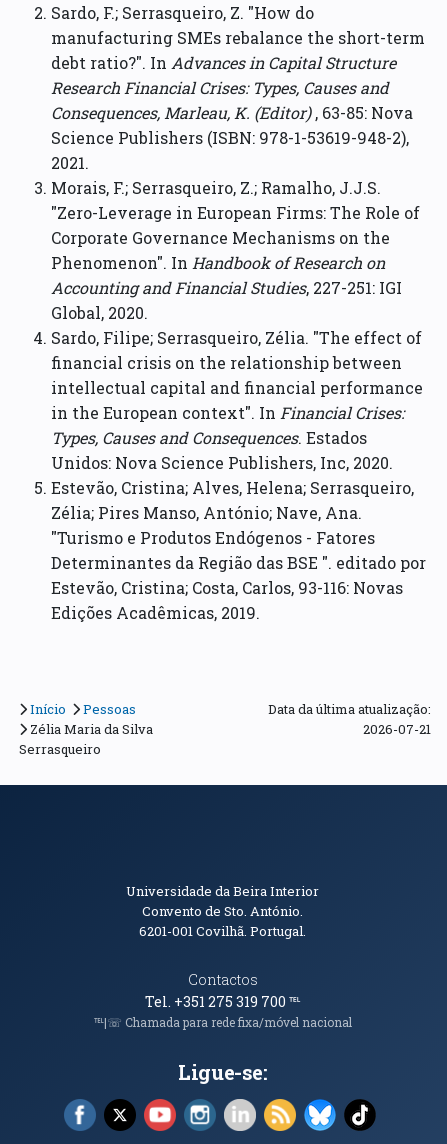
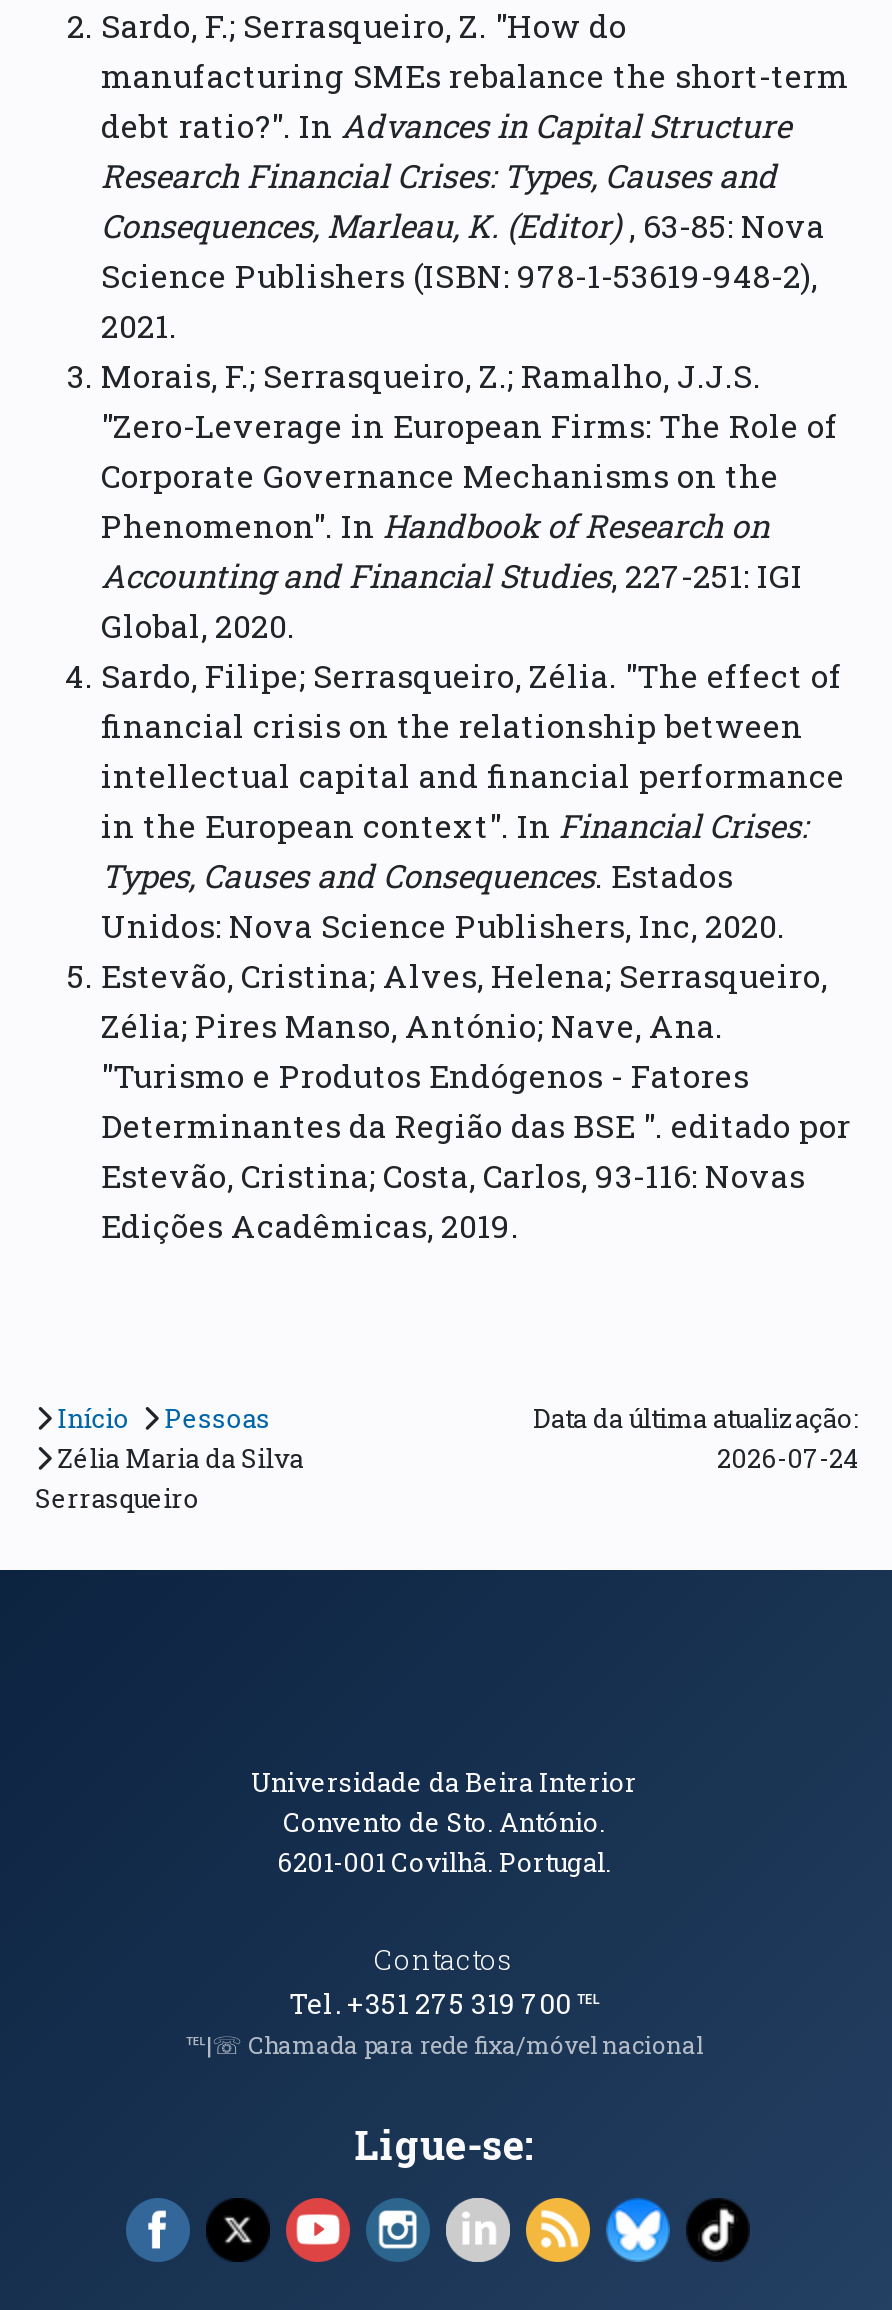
- 2026-07-21
+ 2026-07-24
